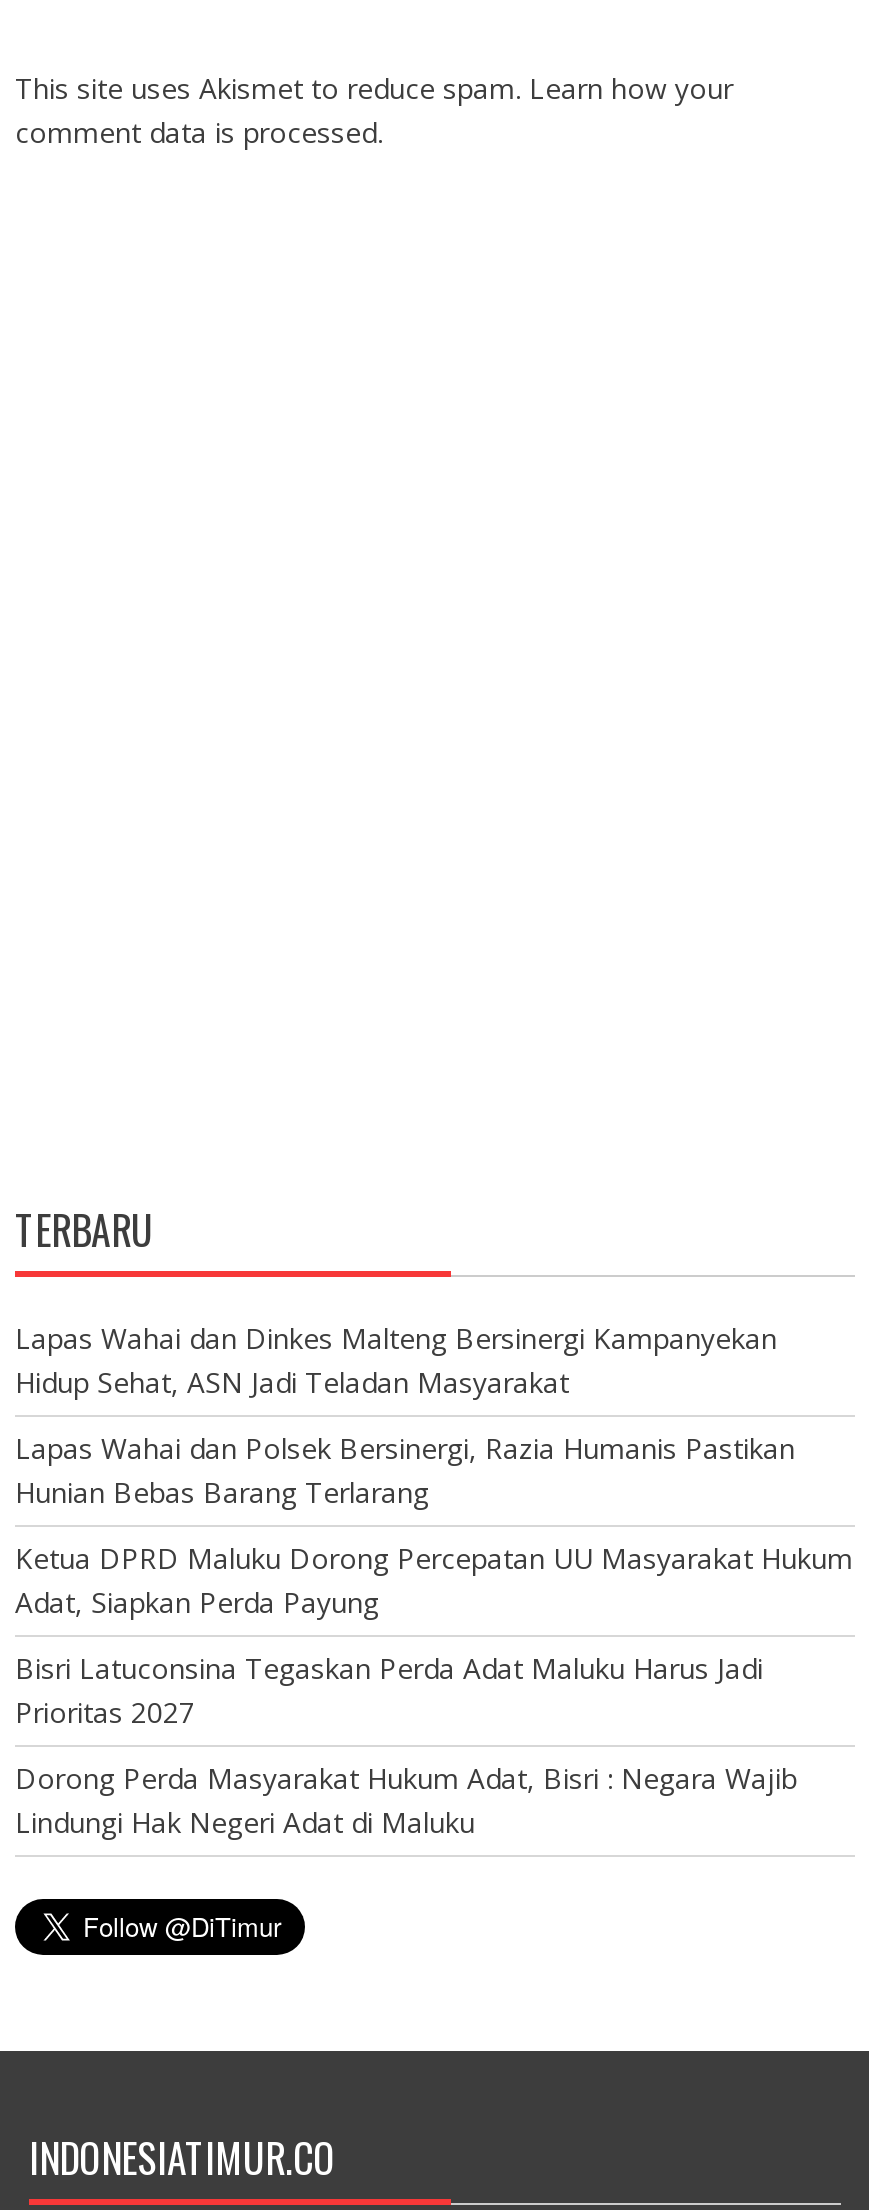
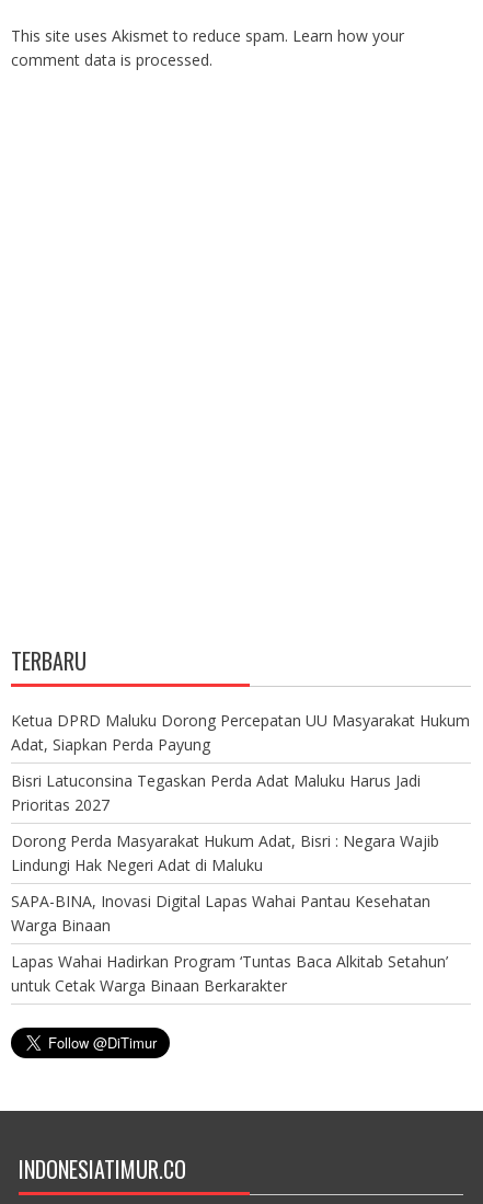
- Lapas Wahai dan Dinkes Malteng Bersinergi Kampanyekan
- Hidup Sehat, ASN Jadi Teladan Masyarakat
- Lapas Wahai dan Polsek Bersinergi, Razia Humanis Pastikan
- Hunian Bebas Barang Terlarang

moved up: Ketua DPRD Maluku Dorong Percepatan UU Masyarakat Hukum | Adat, Siapkan Perda Payung | Bisri Latuconsina Tegaskan Perda Adat Maluku Harus Jadi | Prioritas 2027 | Dorong Perda Masyarakat Hukum Adat, Bisri : Negara Wajib | Lindungi Hak Negeri Adat di Maluku

+ SAPA-BINA, Inovasi Digital Lapas Wahai Pantau Kesehatan
+ Warga Binaan
+ Lapas Wahai Hadirkan Program ‘Tuntas Baca Alkitab Setahun’
+ untuk Cetak Warga Binaan Berkarakter
